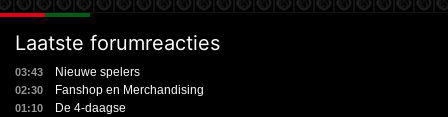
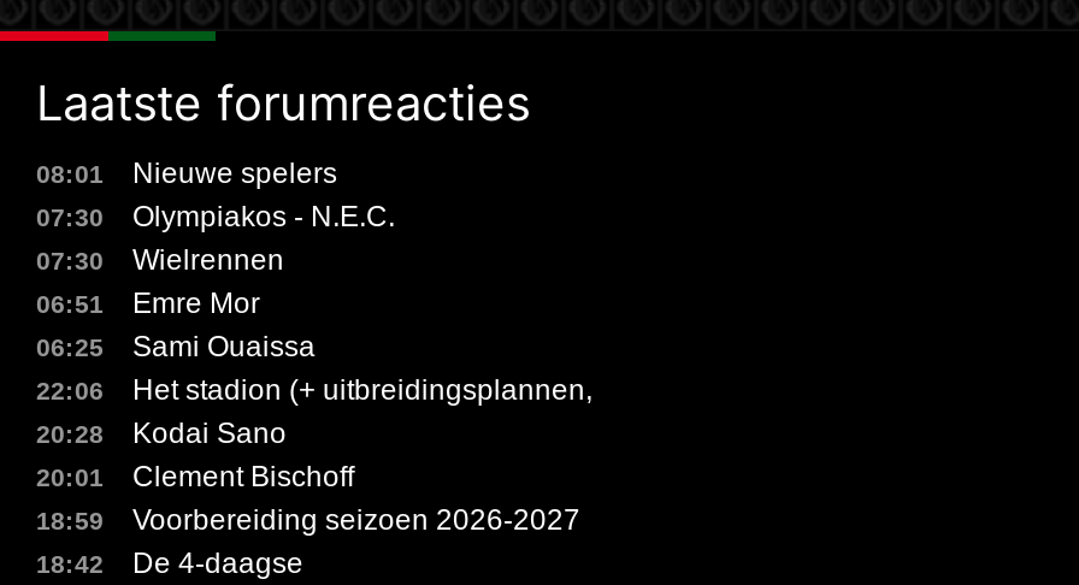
- 03:43 Nieuwe spelers
+ 08:01 Nieuwe spelers

- 02:30
- Fanshop en Merchandising
- 01:10
+ 07:30
+ Olympiakos - N.E.C.
+ 07:30
+ Wielrennen
+ 06:51
+ Emre Mor
+ 06:25
+ Sami Ouaissa
+ 22:06
+ Het stadion (+ uitbreidingsplannen,
+ 20:28
+ Kodai Sano
+ 20:01
+ Clement Bischoff
+ 18:59
+ Voorbereiding seizoen 2026-2027
+ 18:42
